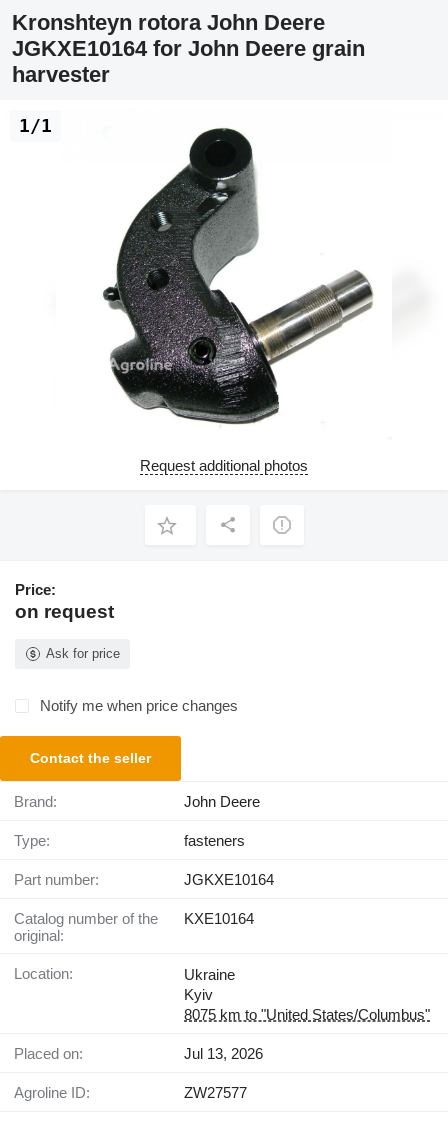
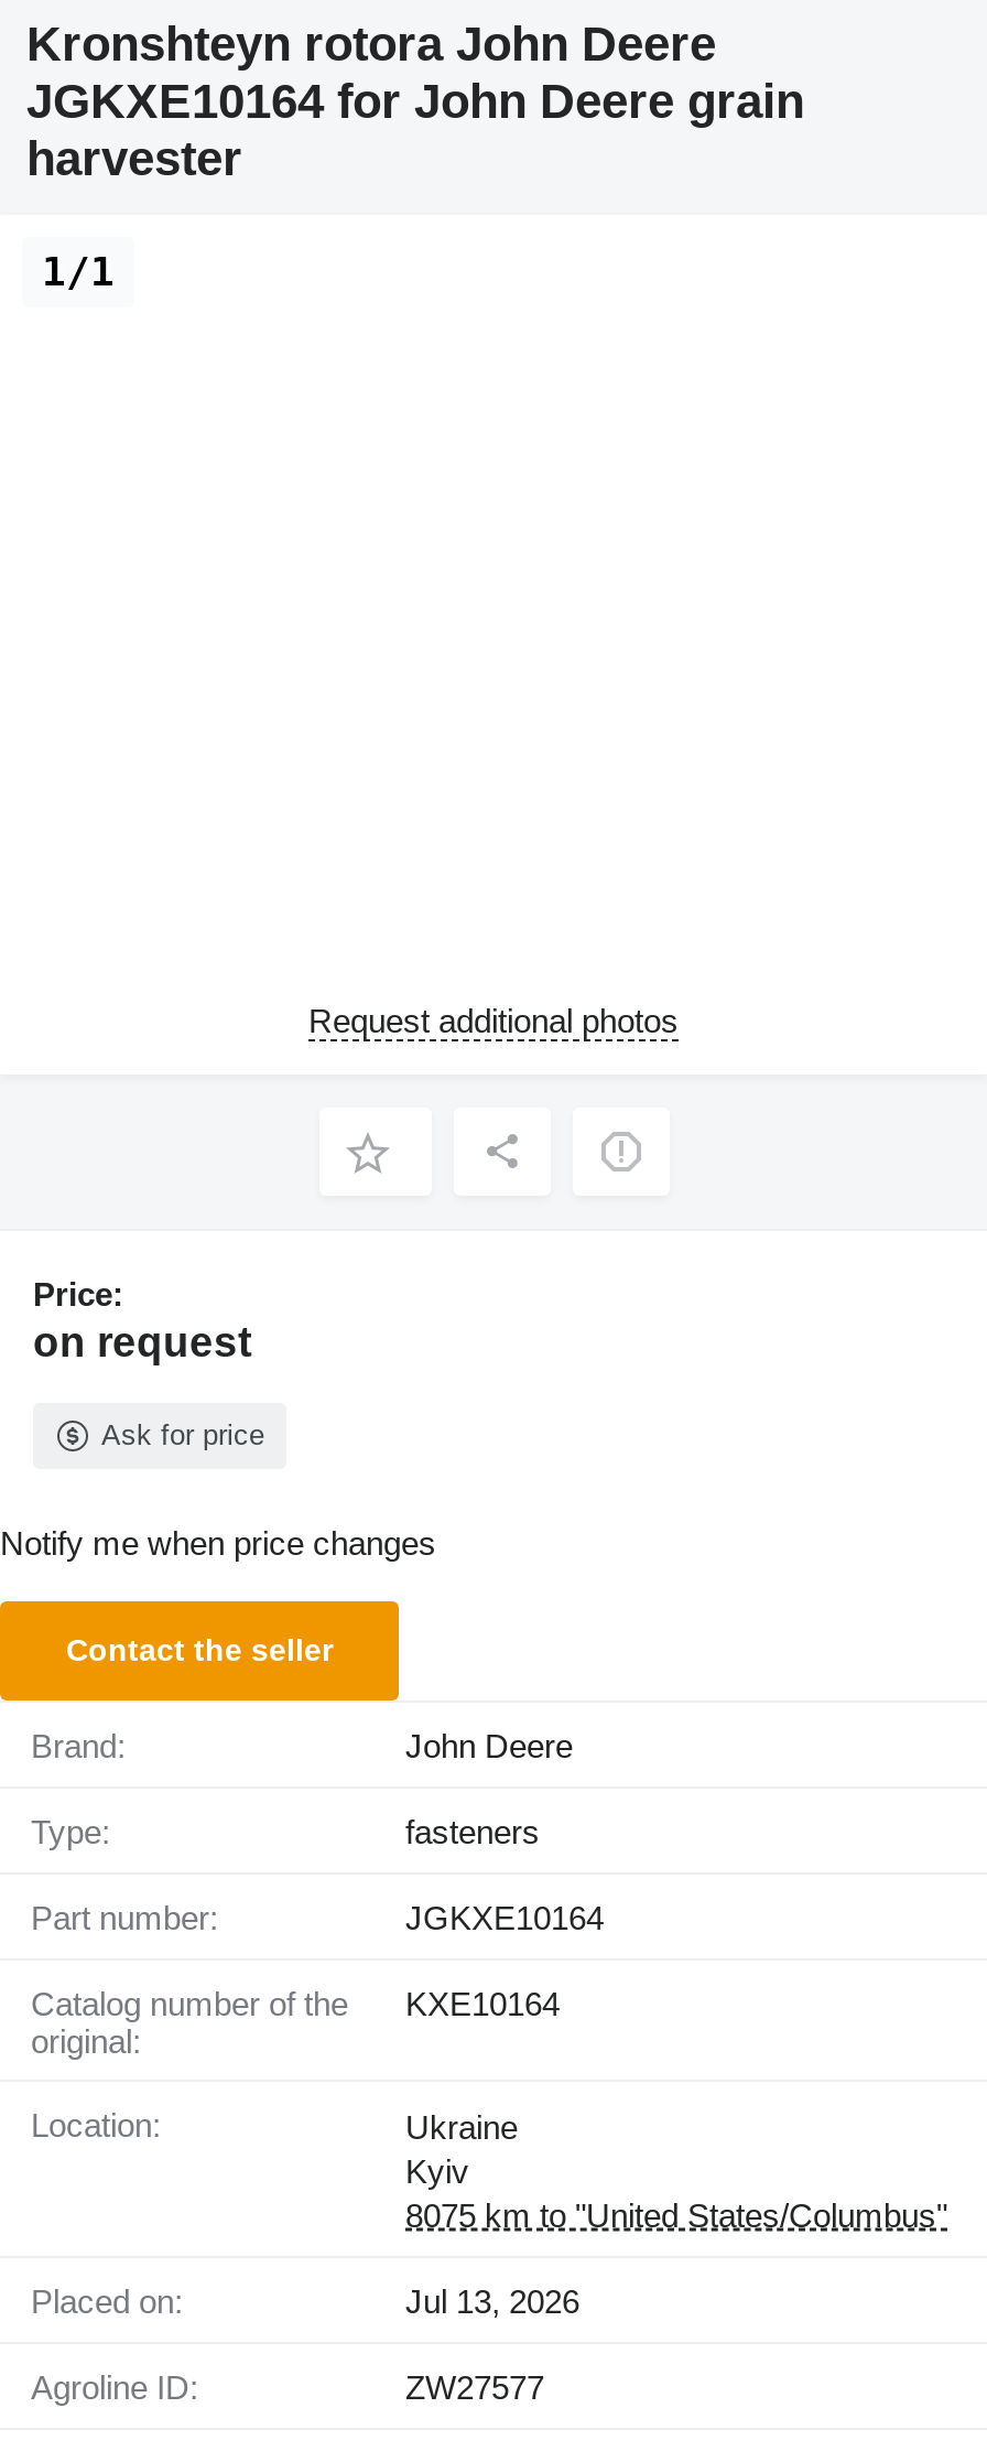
- [image]
